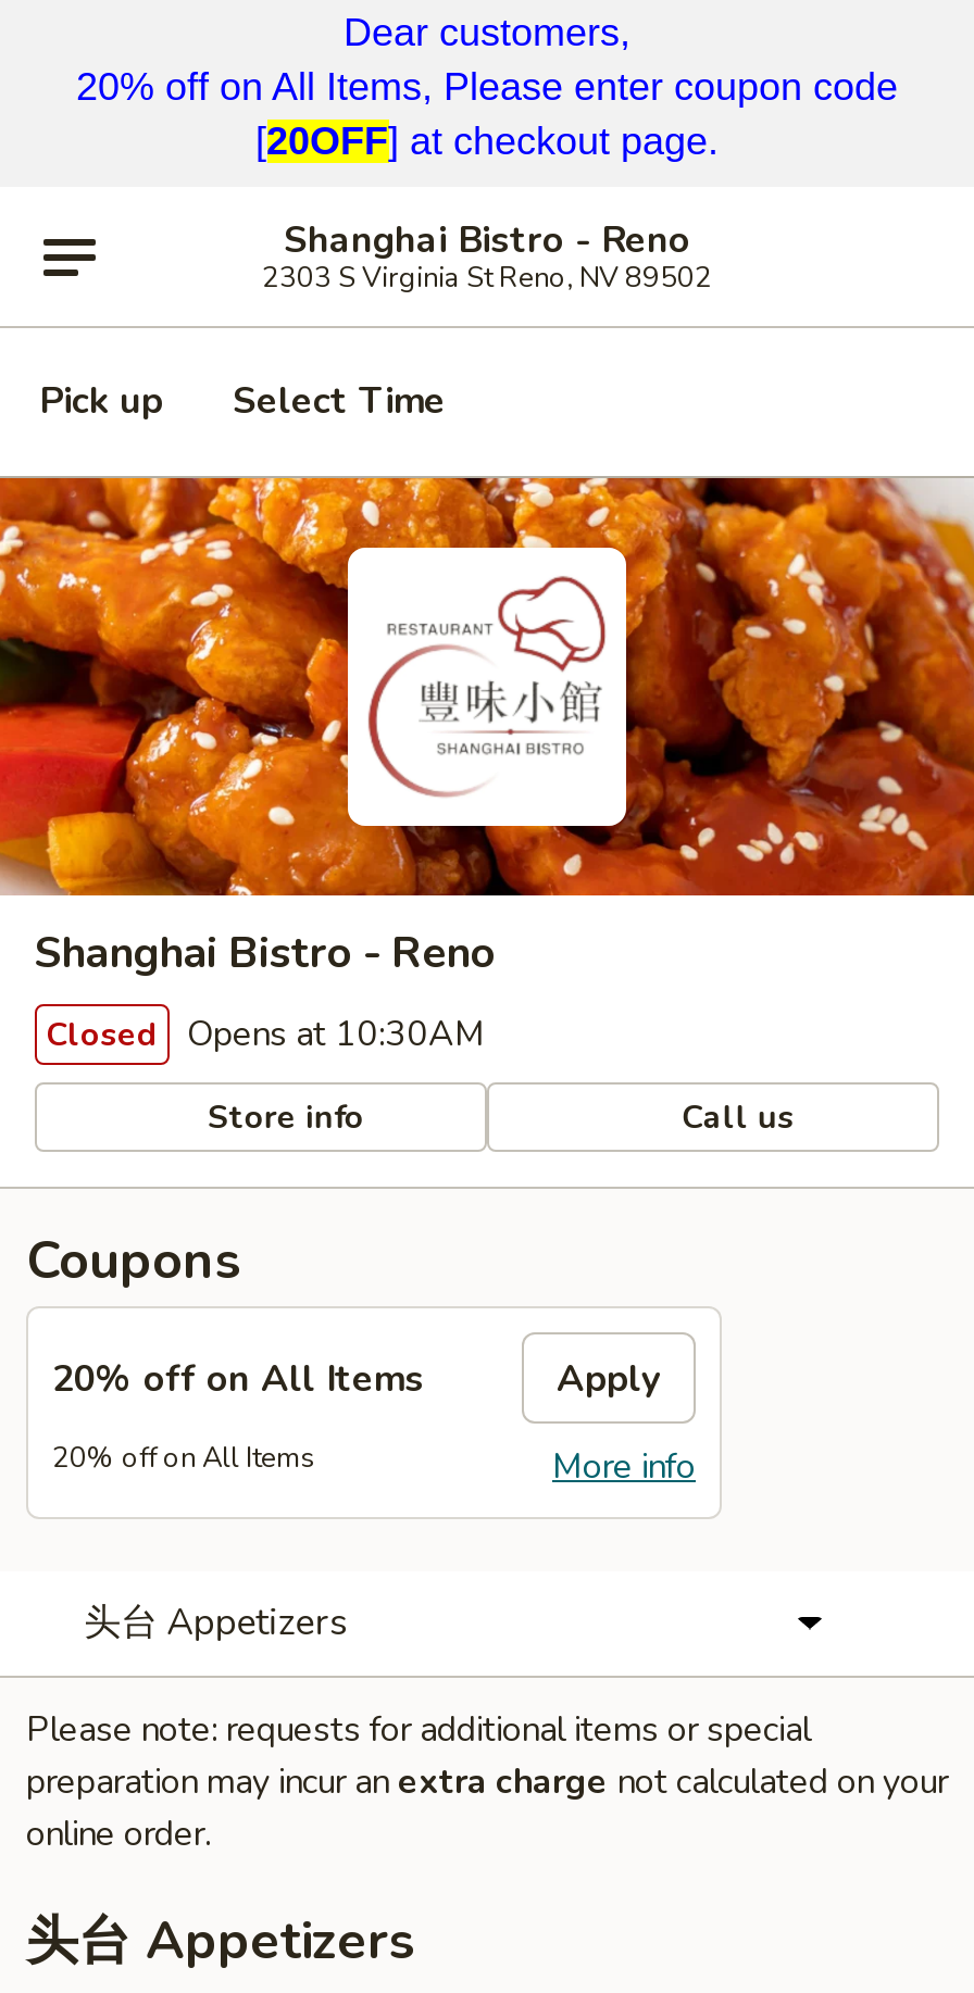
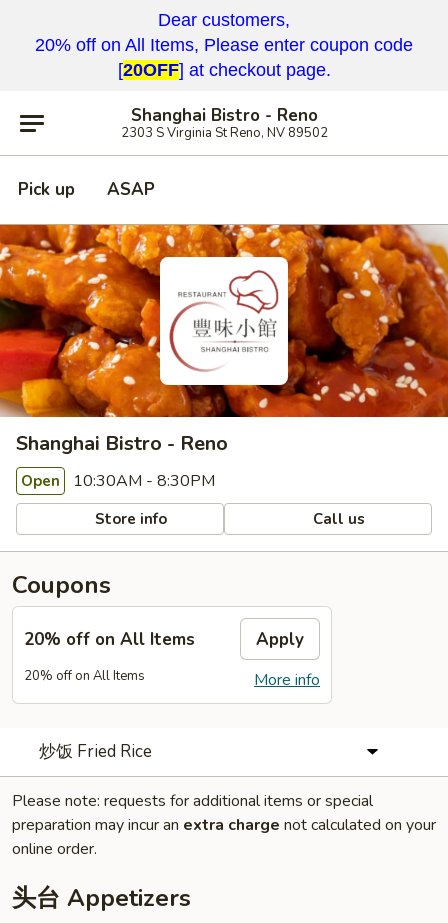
- Select Time
+ ASAP

- Closed Opens at 10:30AM
+ Open 10:30AM - 8:30PM

- 头台 Appetizers
+ 炒饭 Fried Rice
